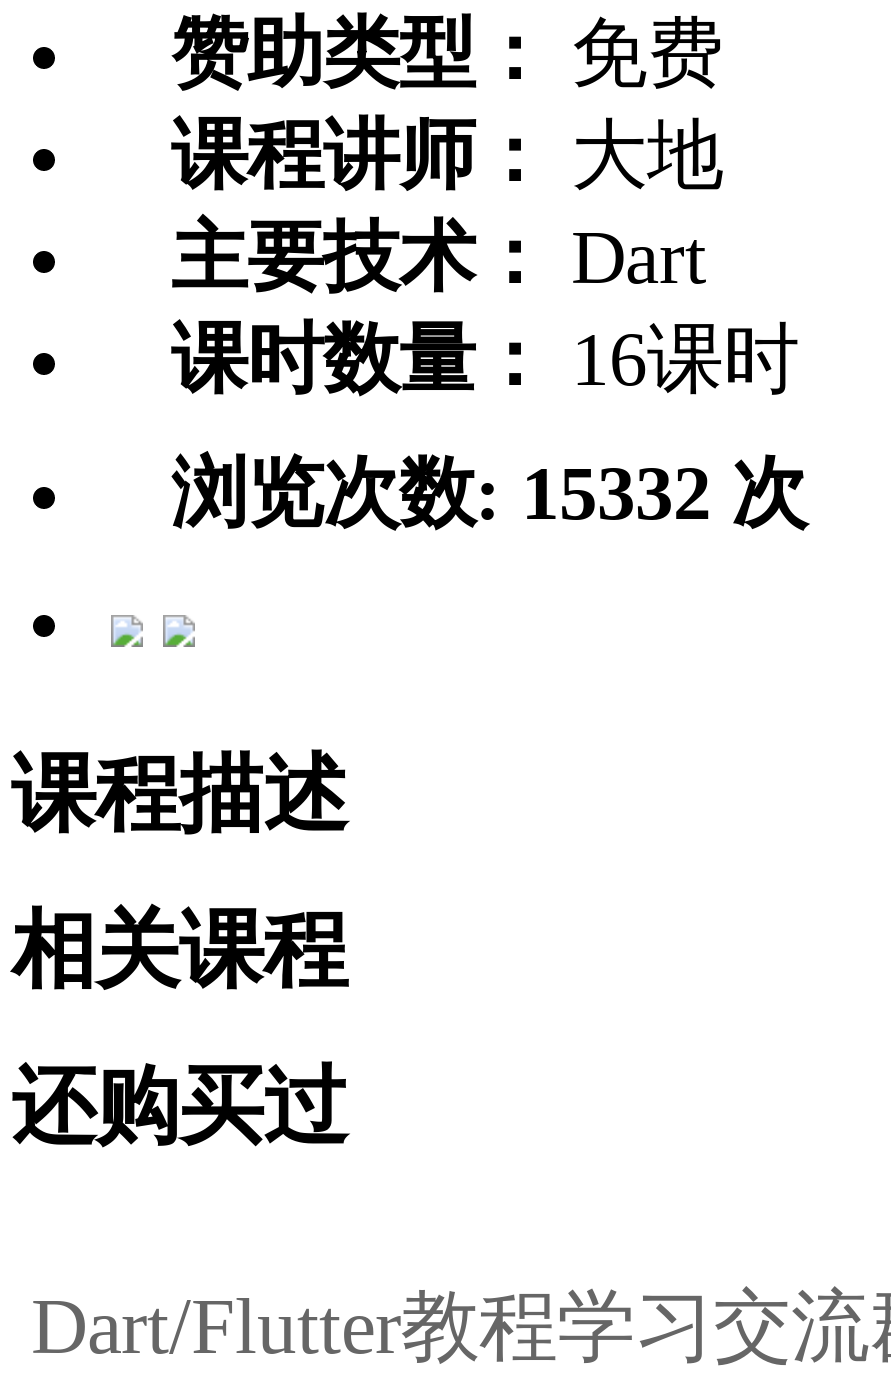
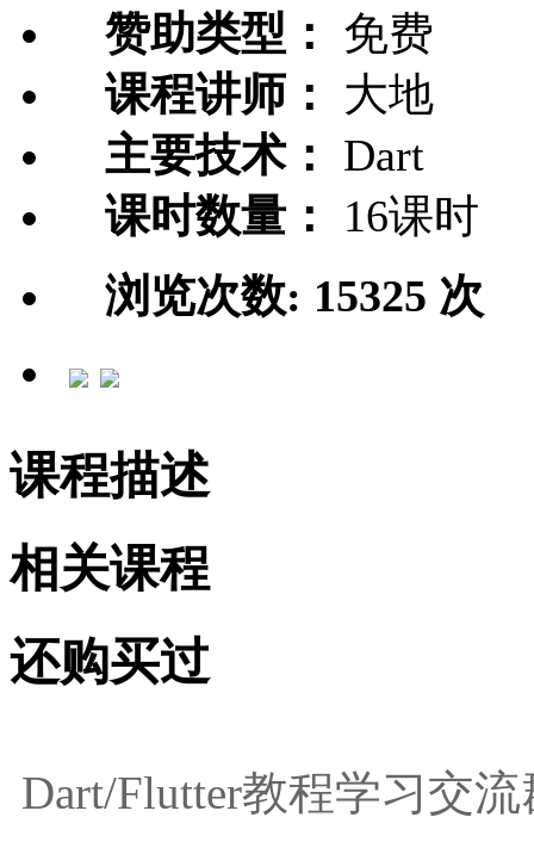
- 浏览次数: 15332 次
+ 浏览次数: 15325 次
